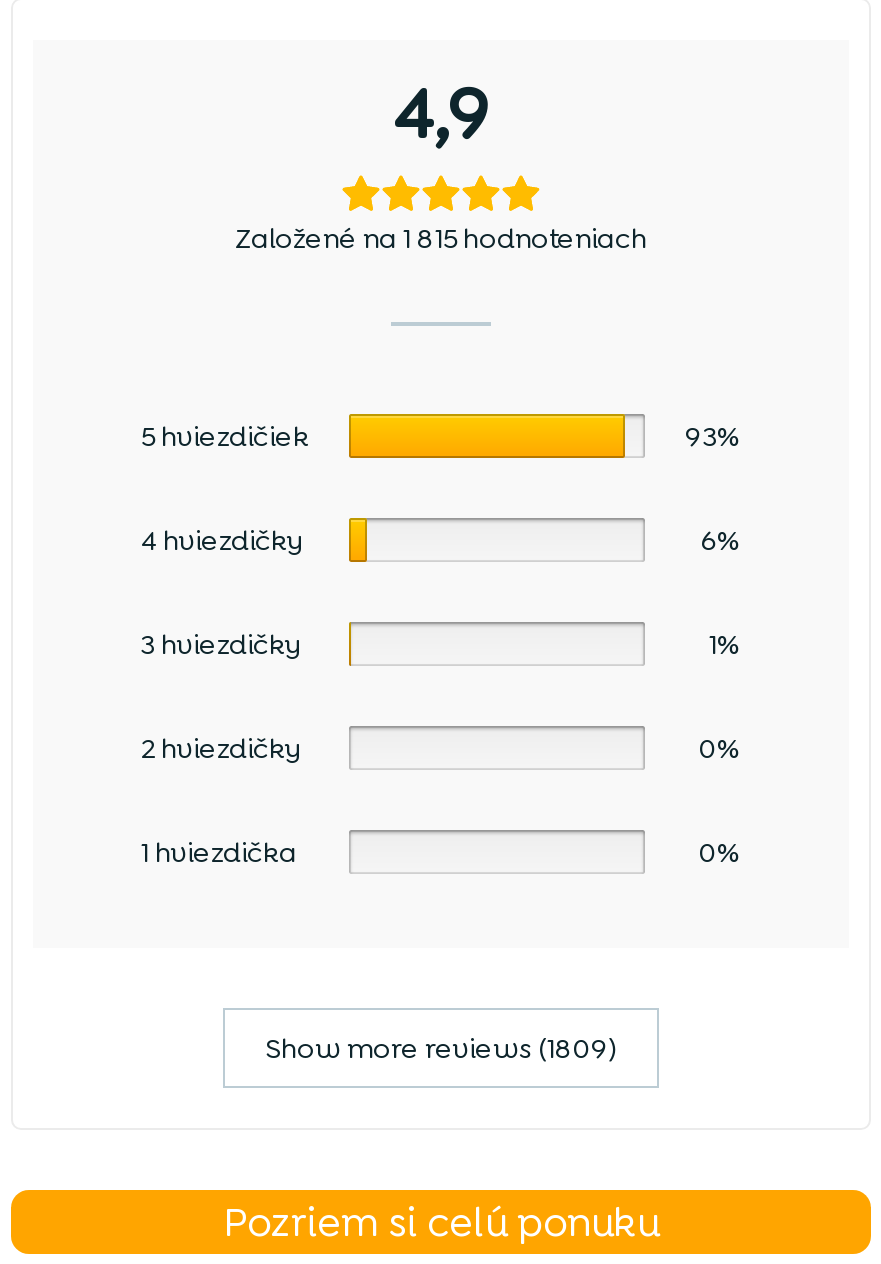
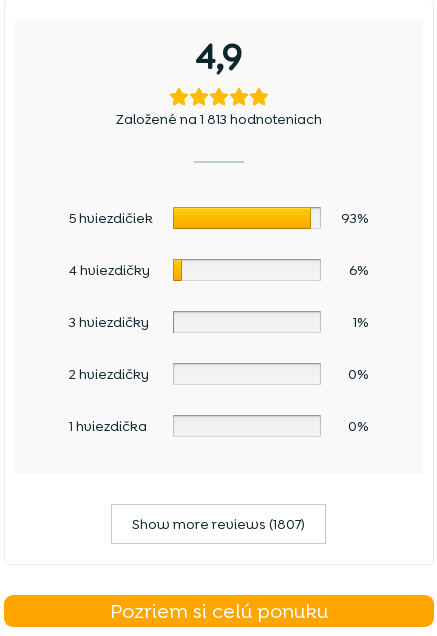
- Založené na 1 815 hodnoteniach
+ Založené na 1 813 hodnoteniach

- Show more reviews (1809)
+ Show more reviews (1807)
